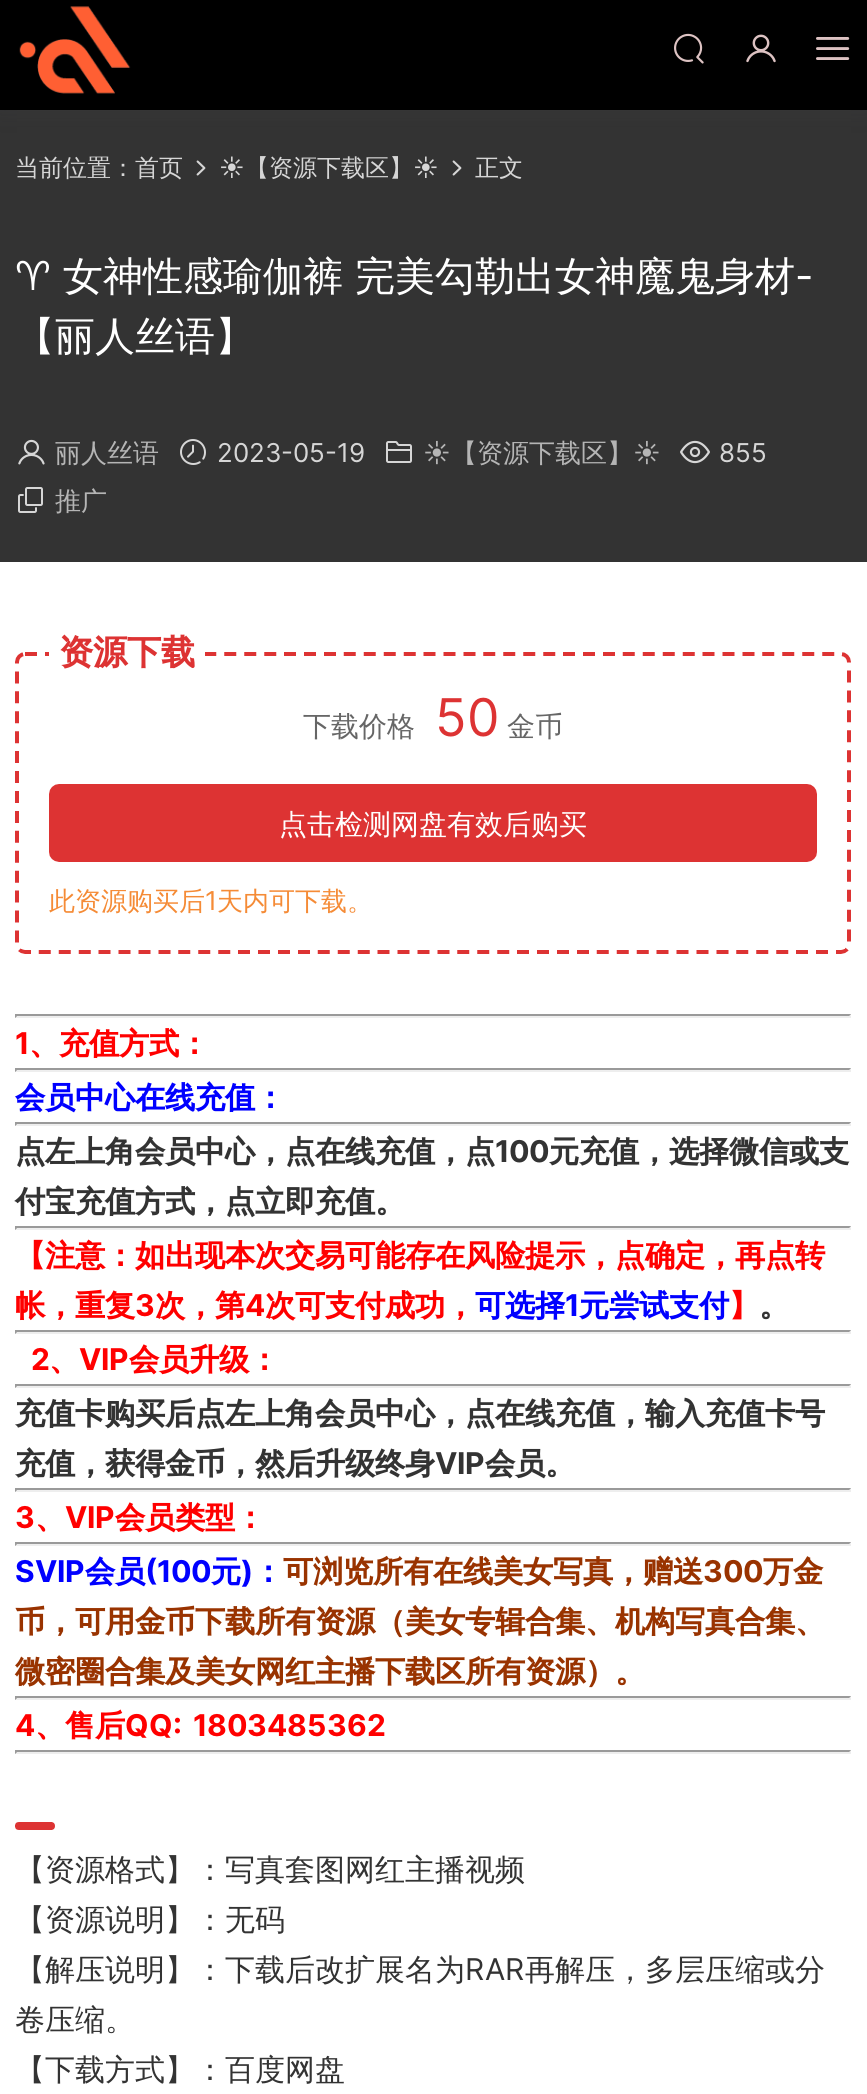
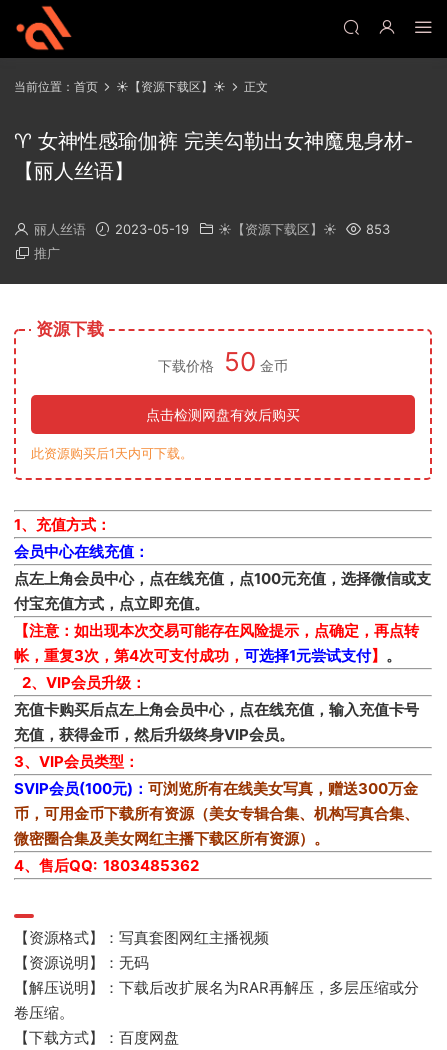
- 855
+ 853
